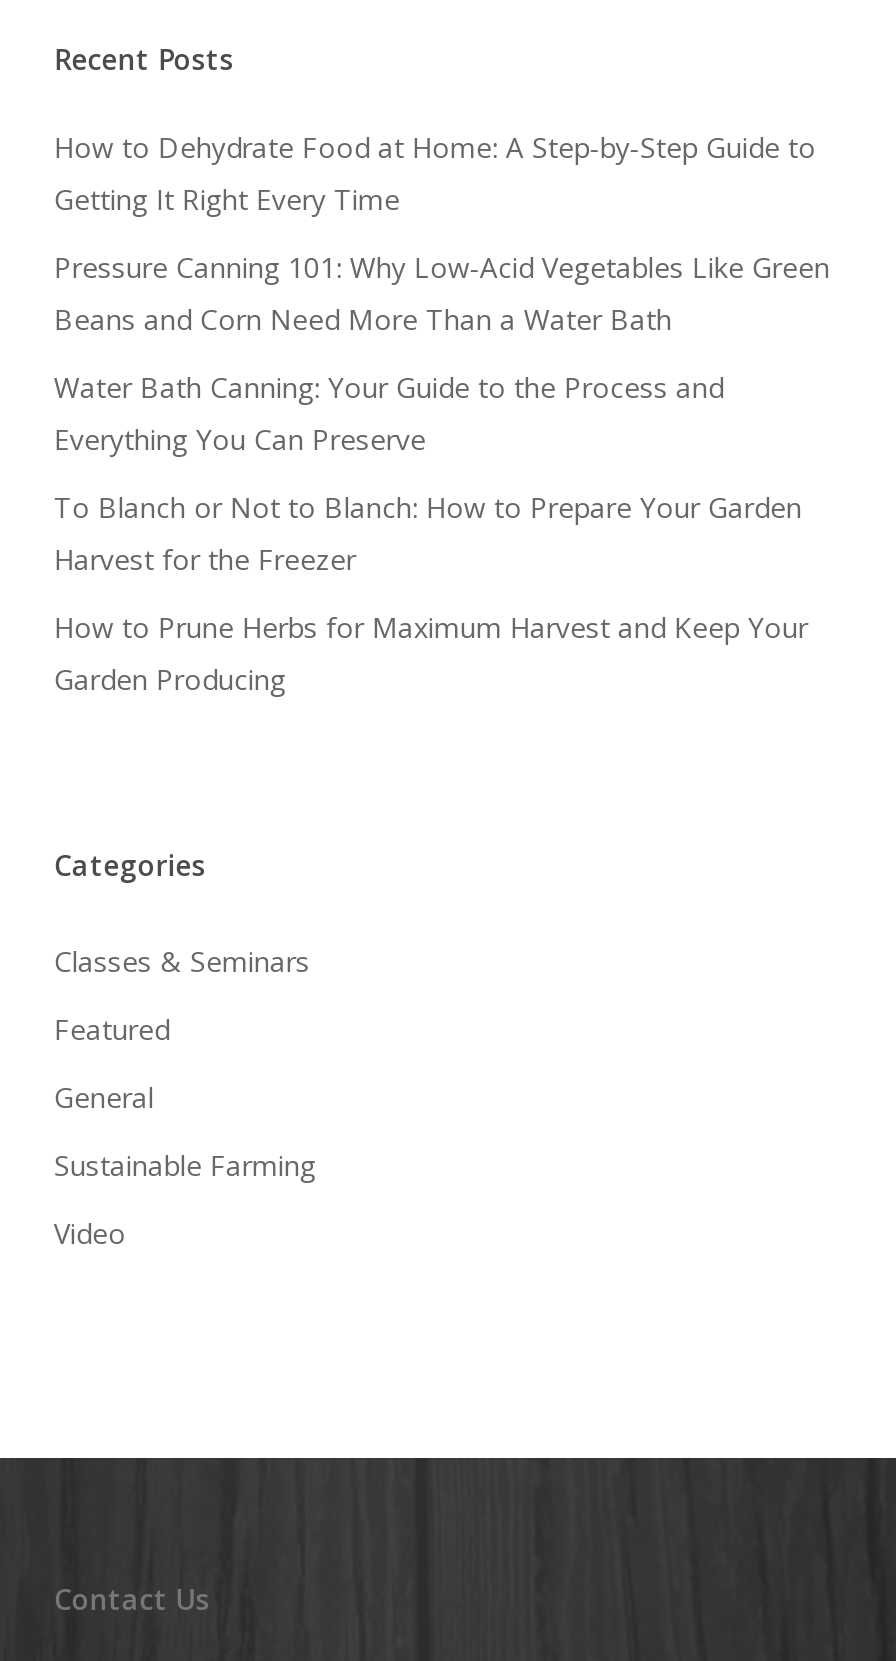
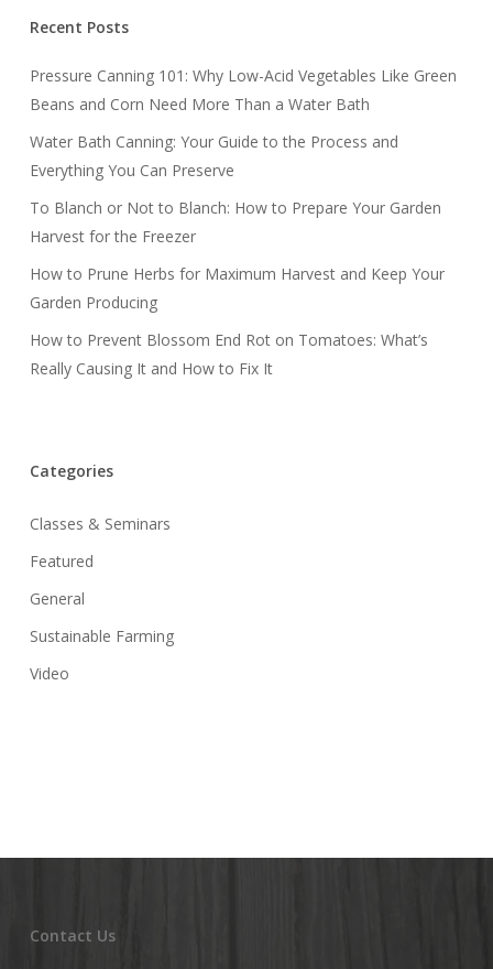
- How to Dehydrate Food at Home: A Step-by-Step Guide to
- Getting It Right Every Time

moved up: Pressure Canning 101: Why Low-Acid Vegetables Like Green | Beans and Corn Need More Than a Water Bath | Water Bath Canning: Your Guide to the Process and | Everything You Can Preserve | To Blanch or Not to Blanch: How to Prepare Your Garden | Harvest for the Freezer | How to Prune Herbs for Maximum Harvest and Keep Your | Garden Producing

+ How to Prevent Blossom End Rot on Tomatoes: What’s
+ Really Causing It and How to Fix It
